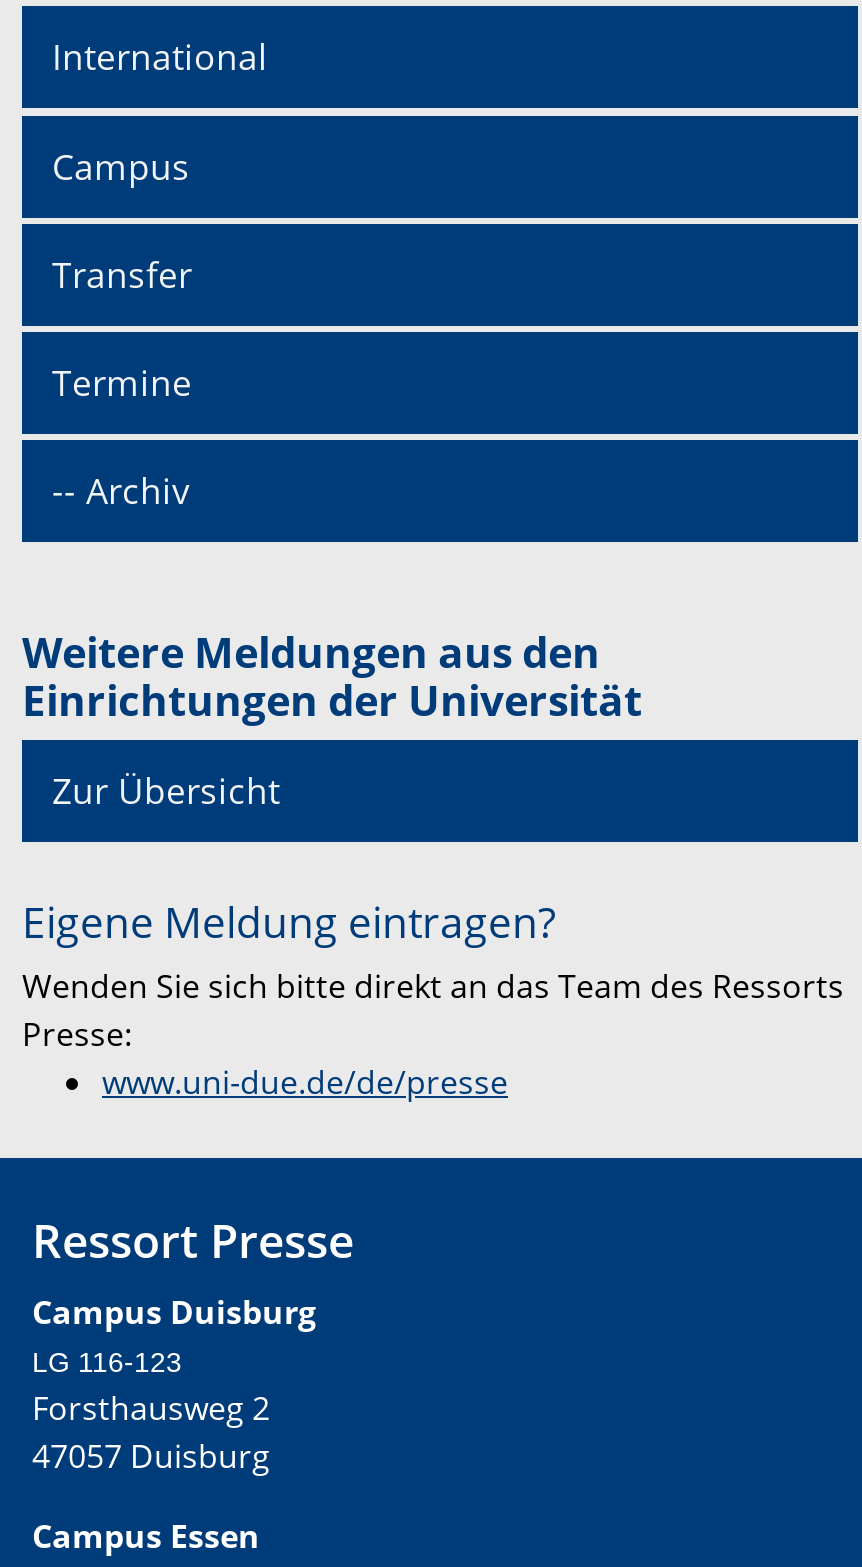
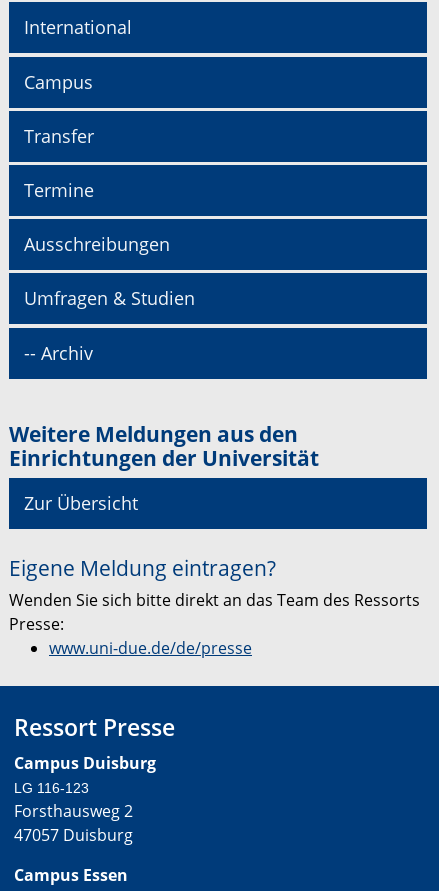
+ Ausschreibungen
+ Umfragen & Studien
